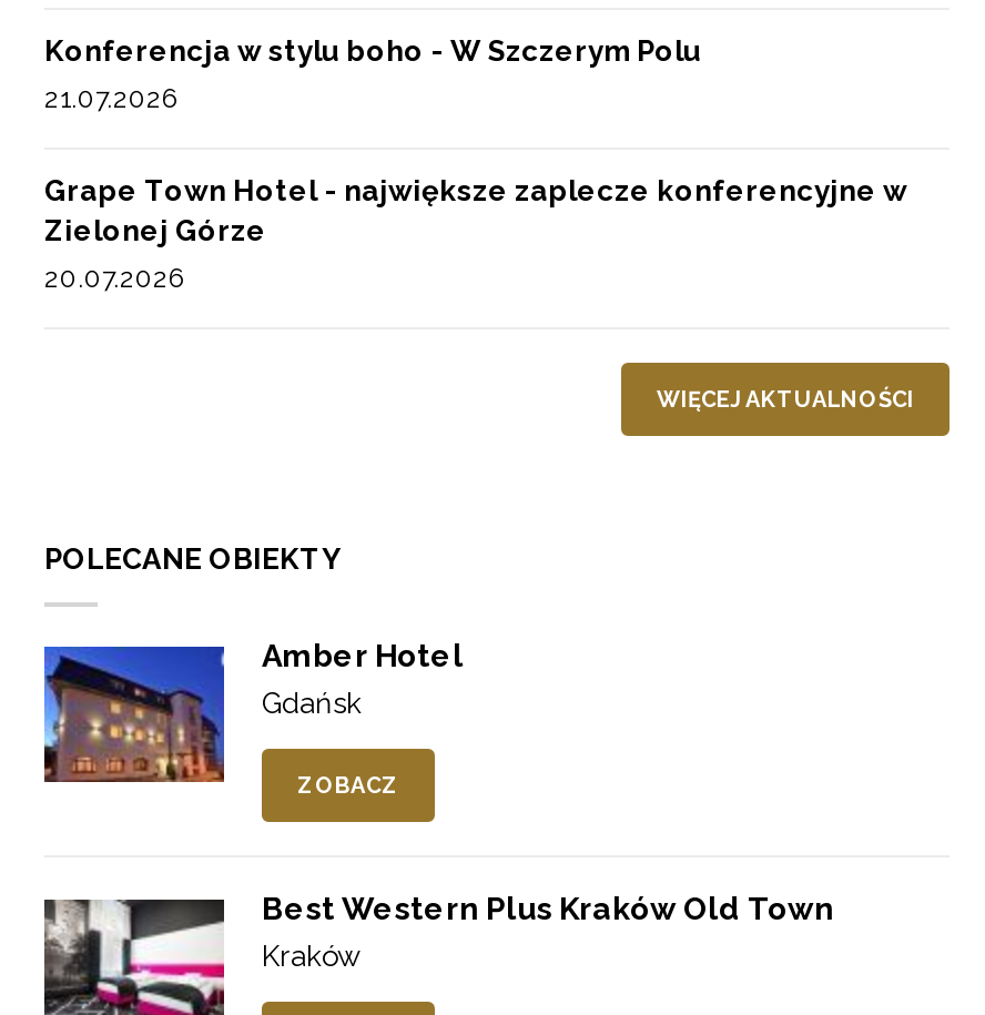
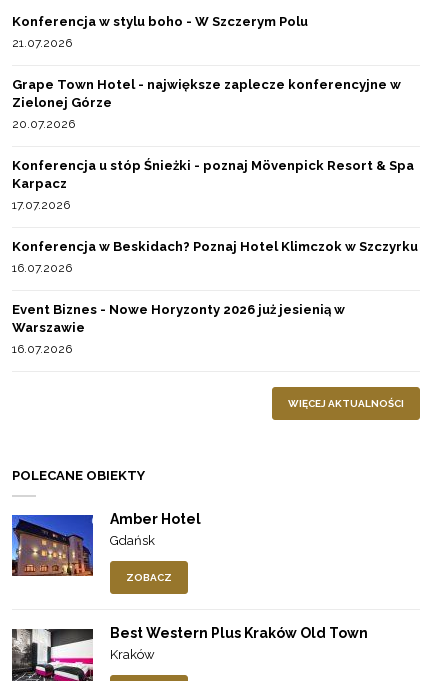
+ Konferencja u stóp Śnieżki - poznaj Mövenpick Resort & Spa
+ Karpacz
+ 17.07.2026
+ Konferencja w Beskidach? Poznaj Hotel Klimczok w Szczyrku
+ 16.07.2026
+ Event Biznes - Nowe Horyzonty 2026 już jesienią w
+ Warszawie
+ 16.07.2026
